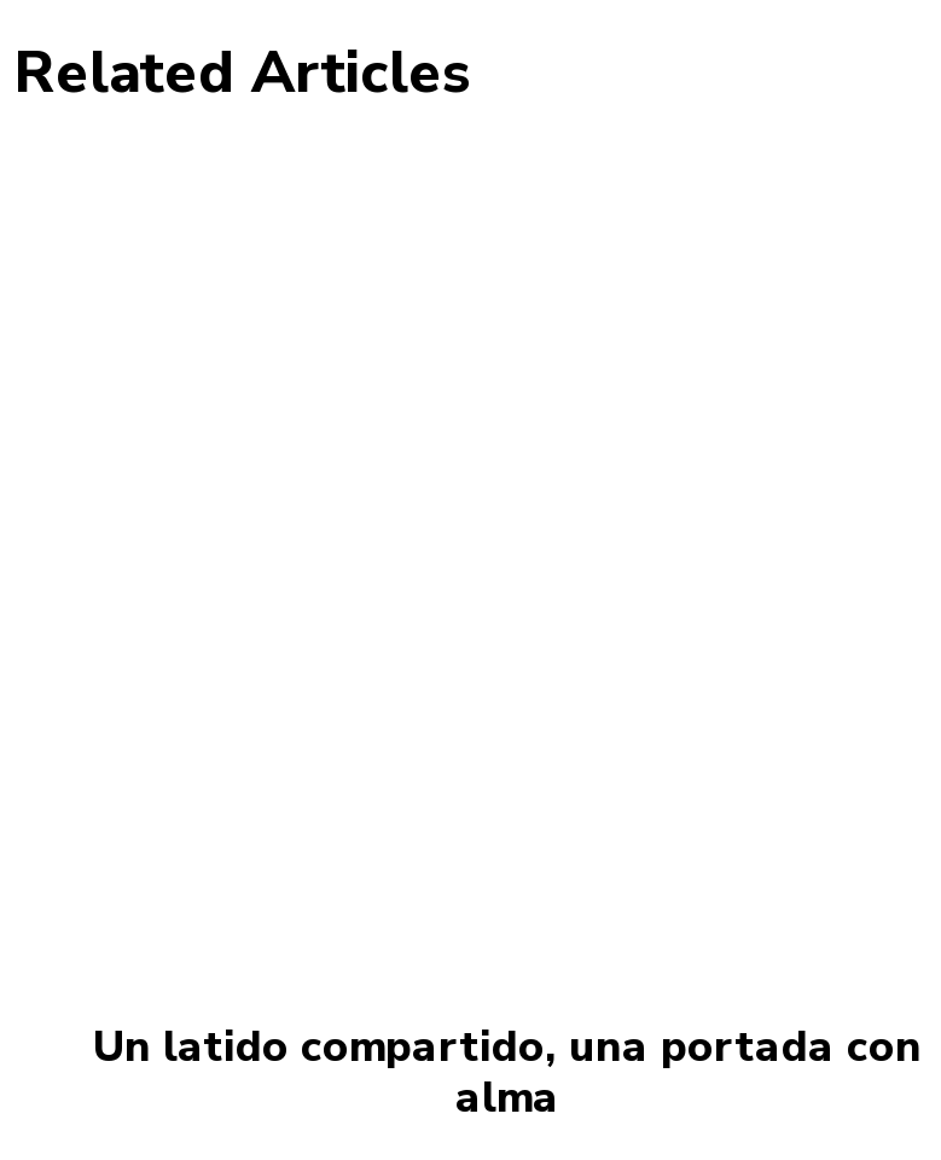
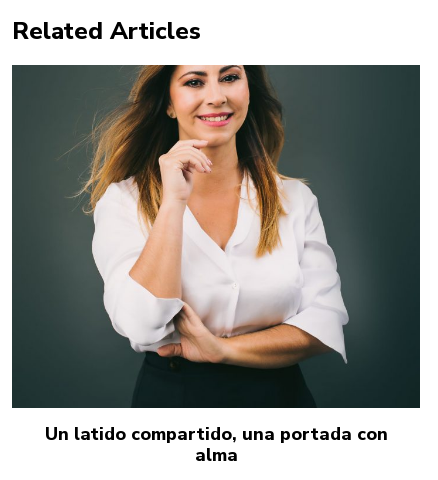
+ [image]
